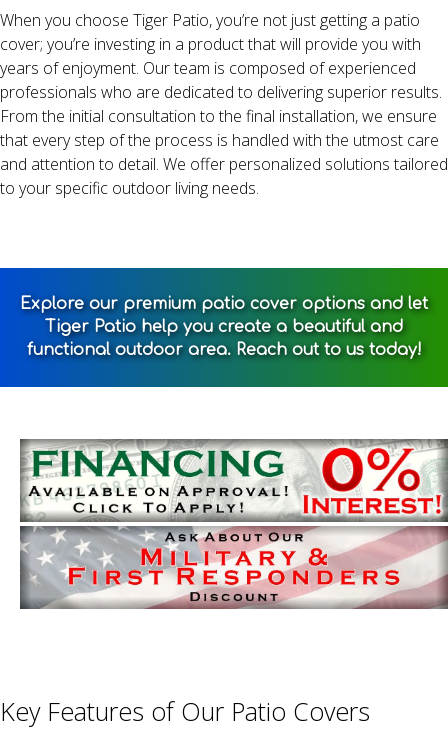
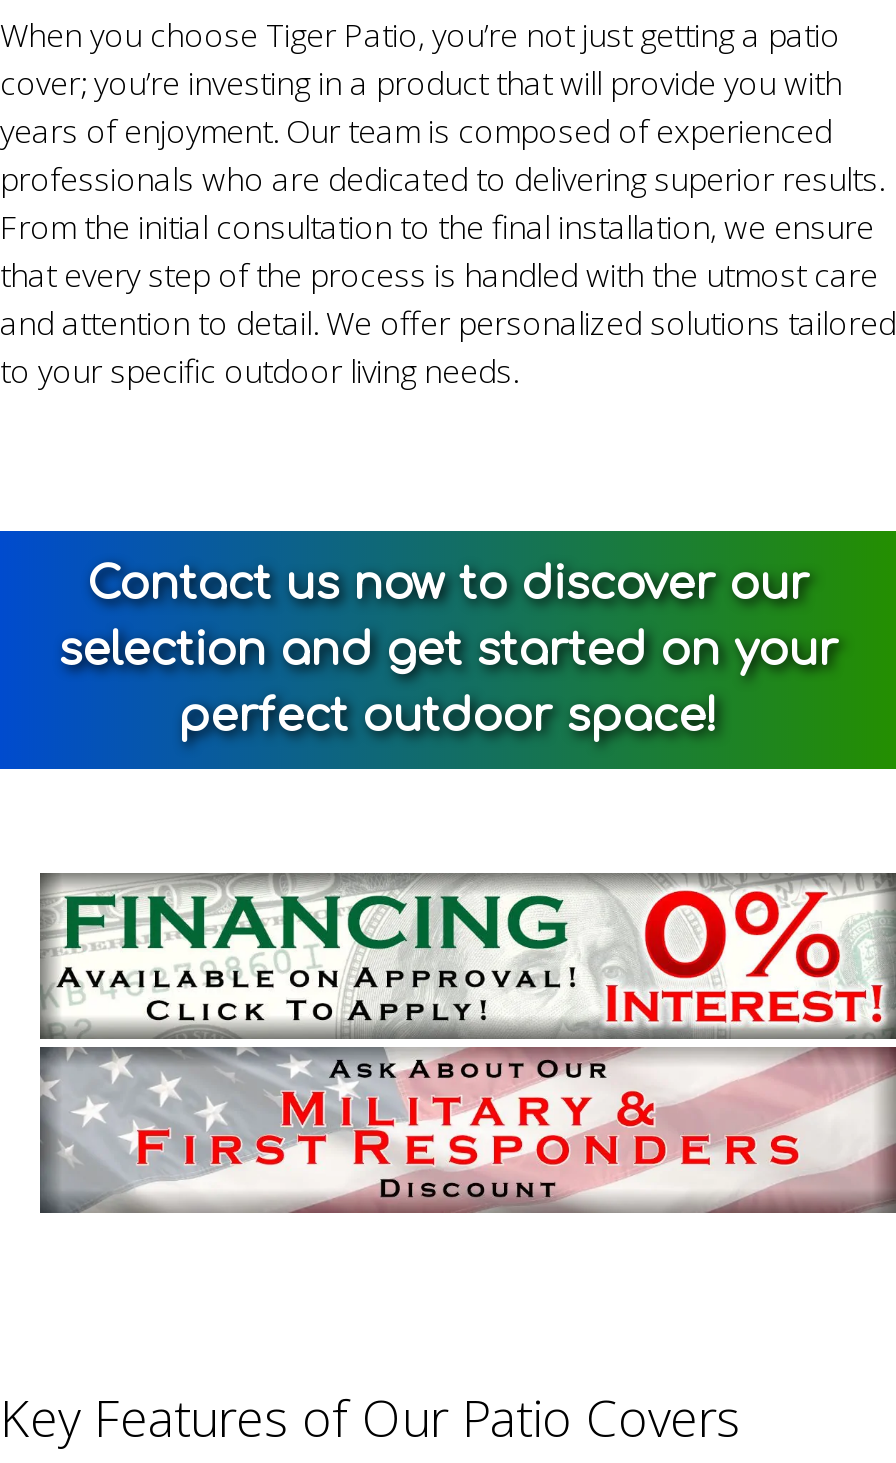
- Explore our premium patio cover options and let
- Tiger Patio help you create a beautiful and
- functional outdoor area. Reach out to us today!
+ Contact us now to discover our
+ selection and get started on your
+ perfect outdoor space!
